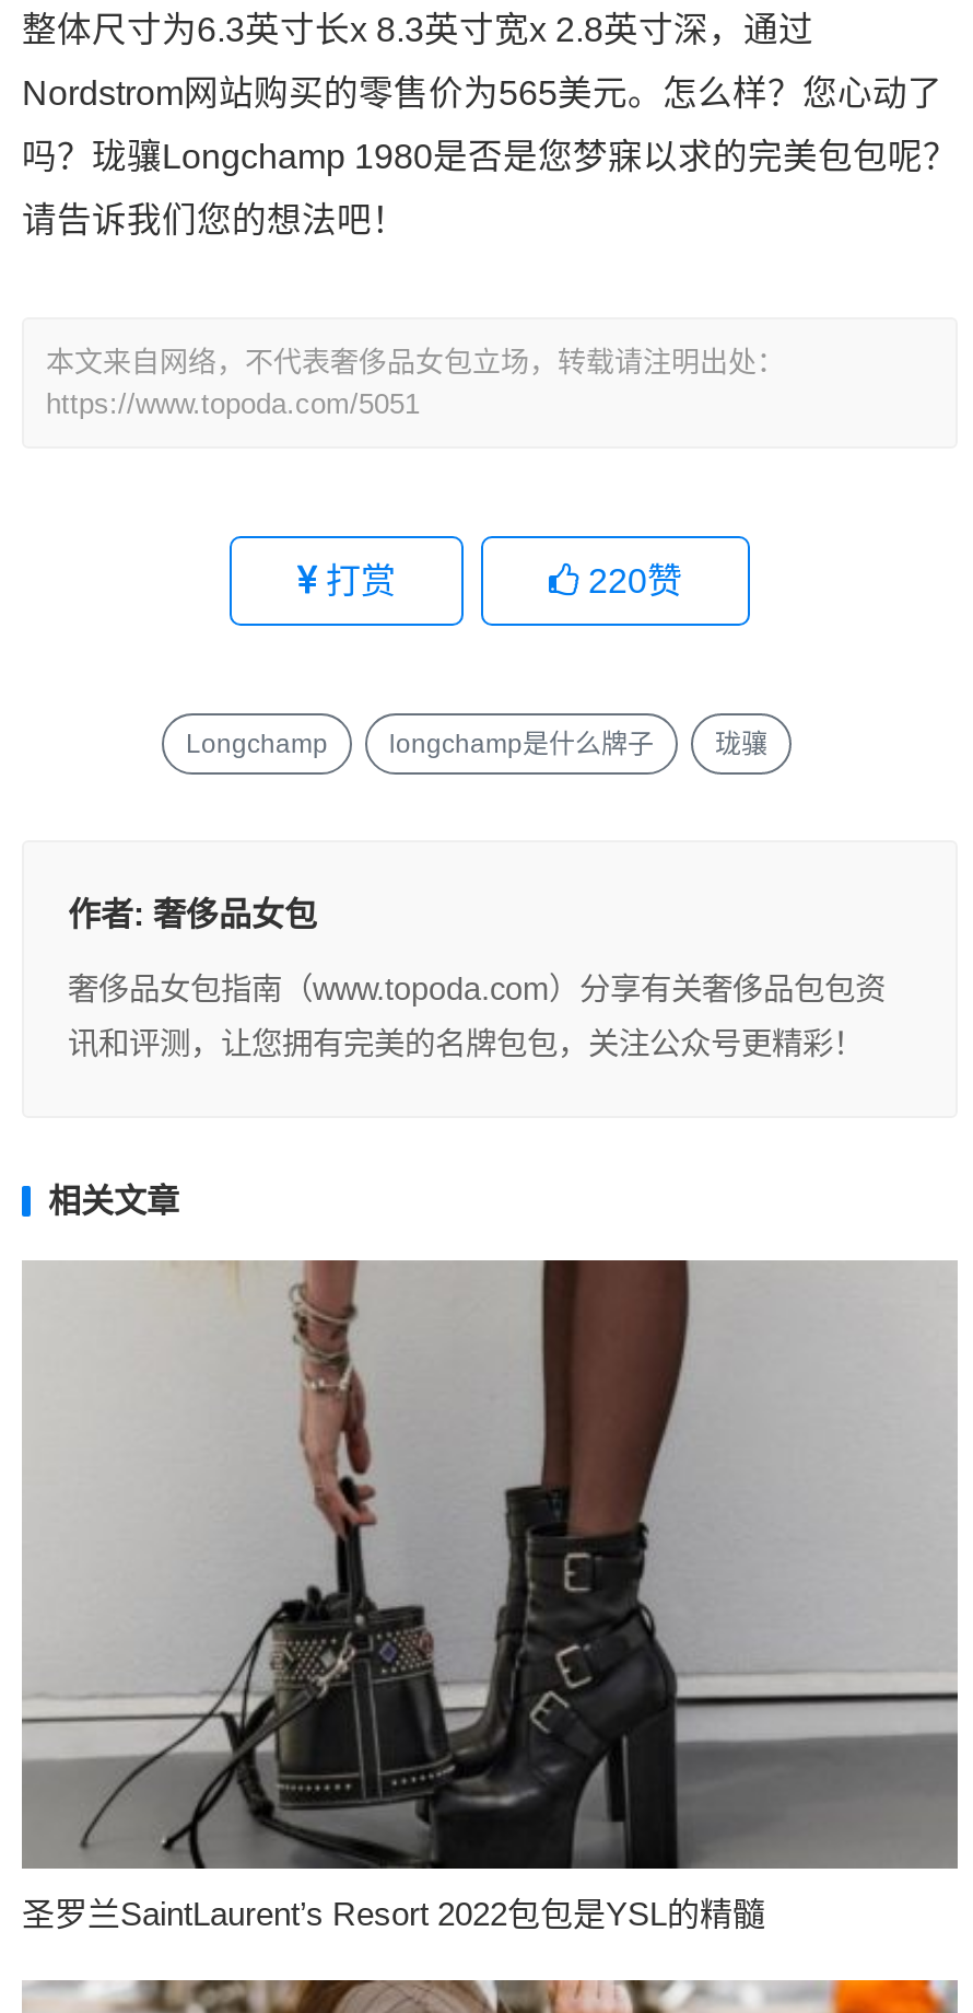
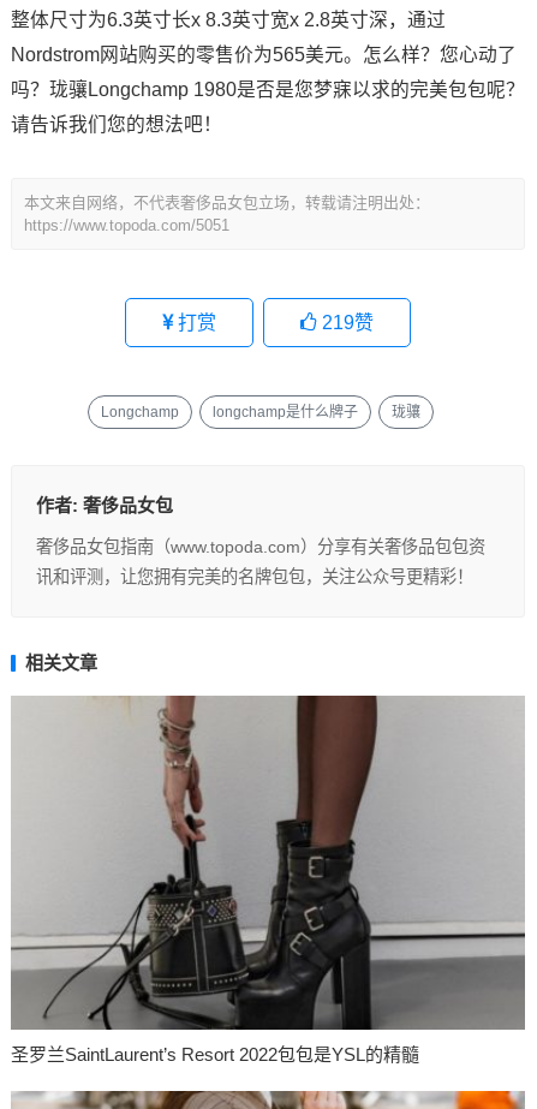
- 220赞
+ 219赞
